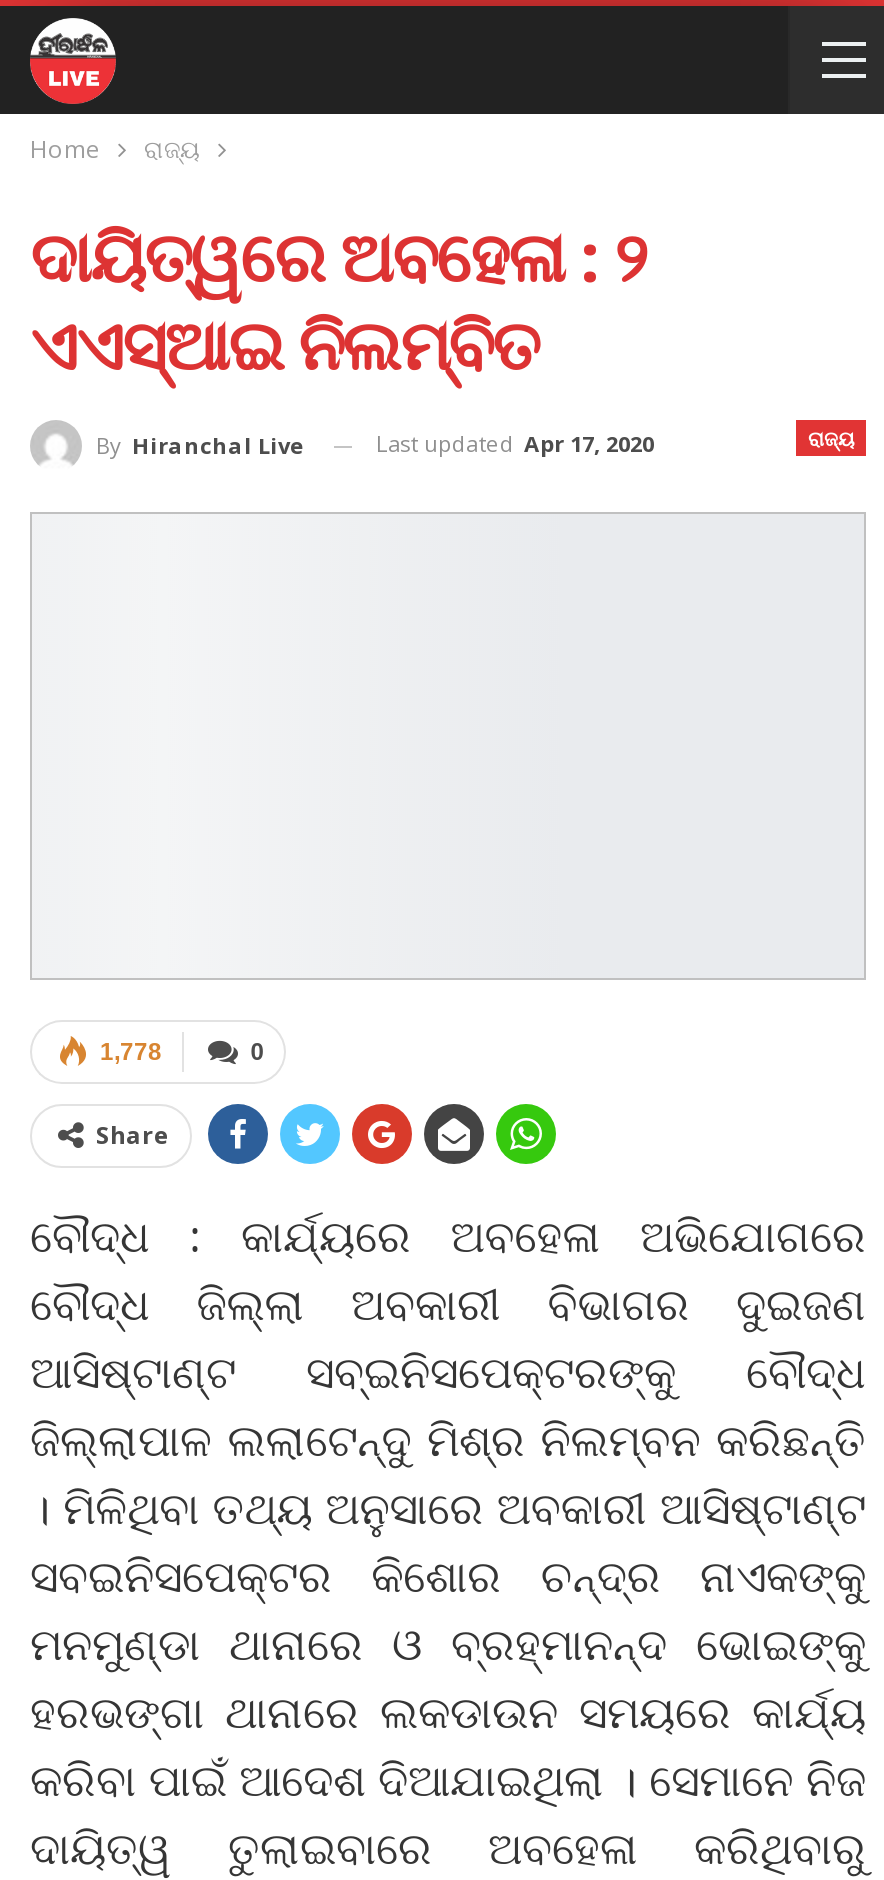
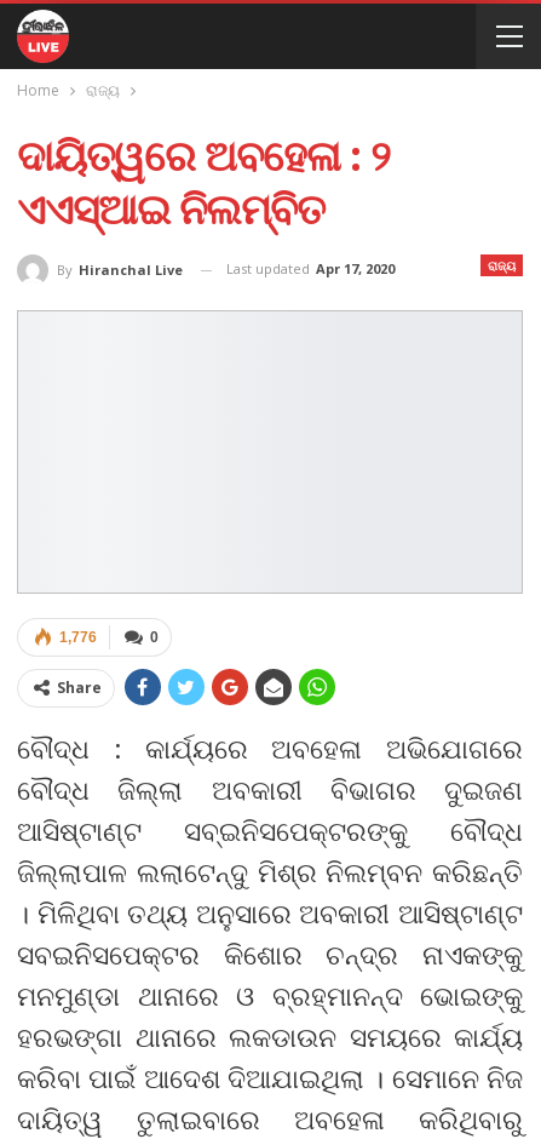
- 1,778
+ 1,776
